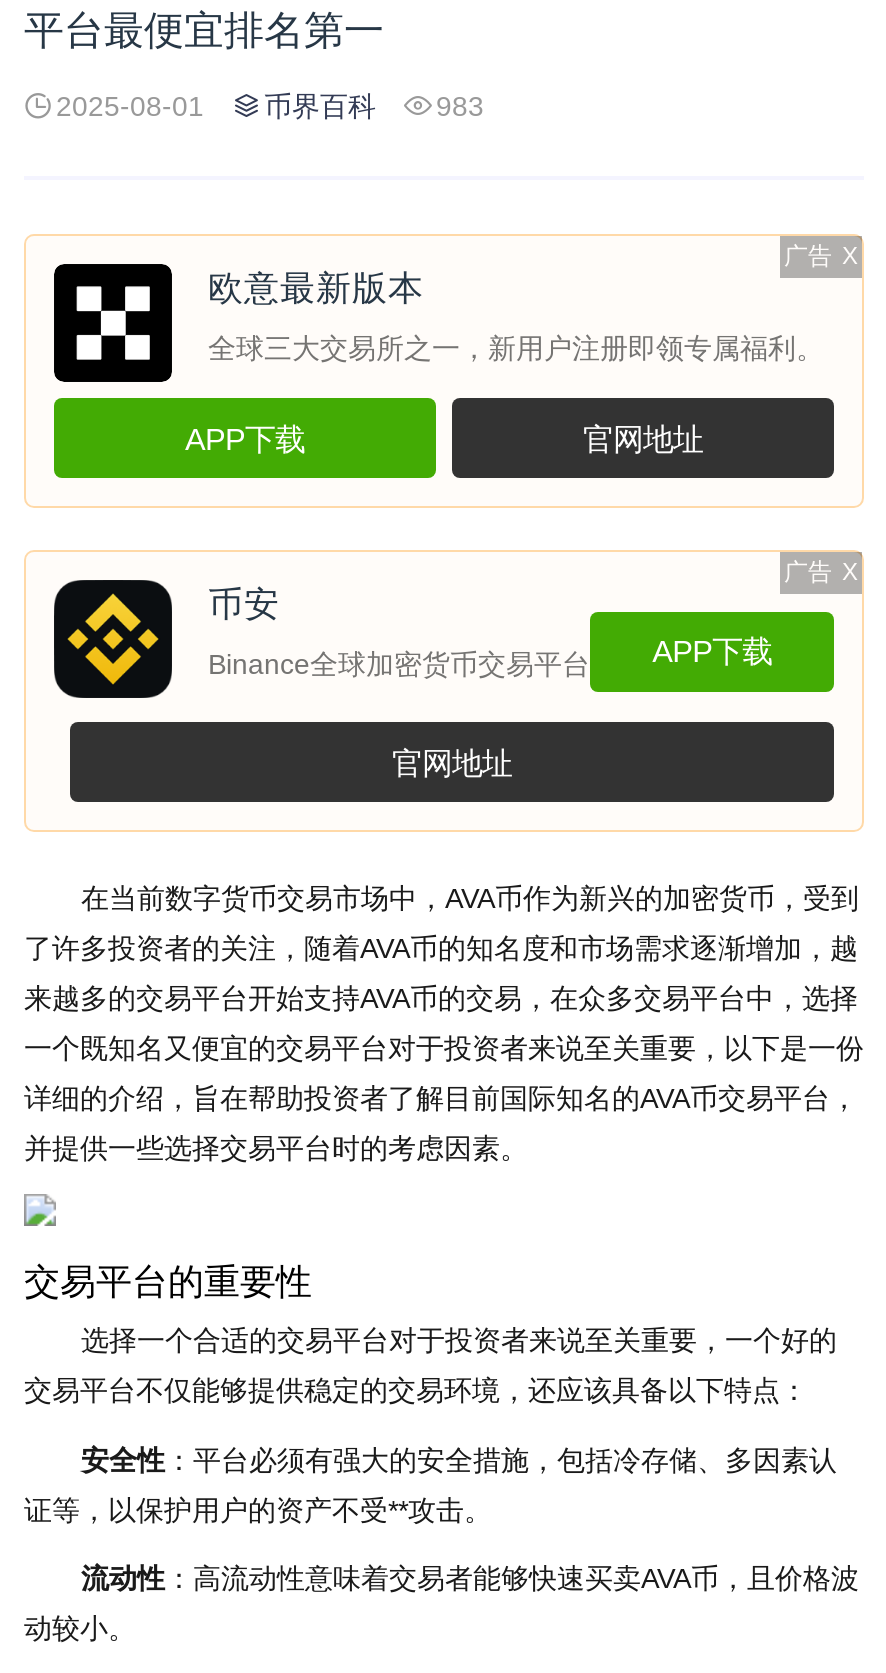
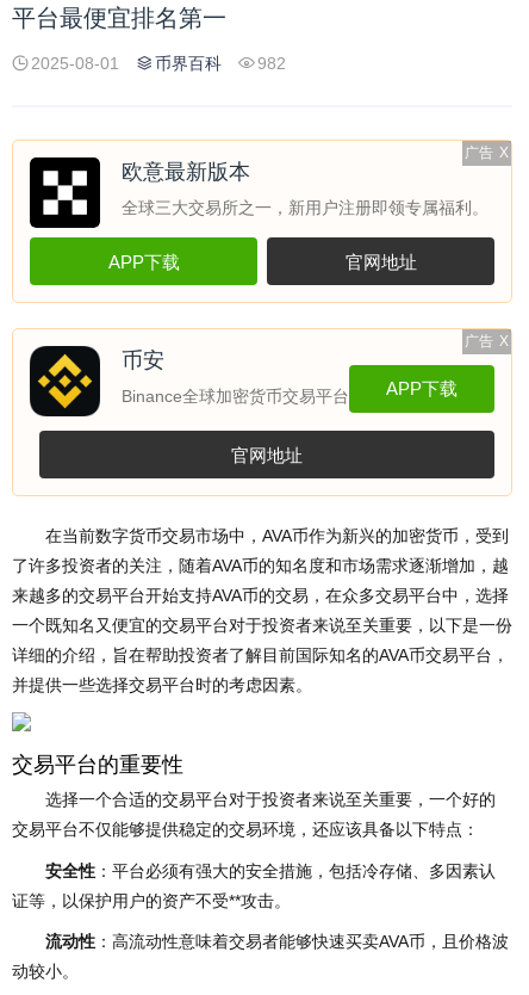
- 2025-08-01 币界百科 983
+ 2025-08-01 币界百科 982
